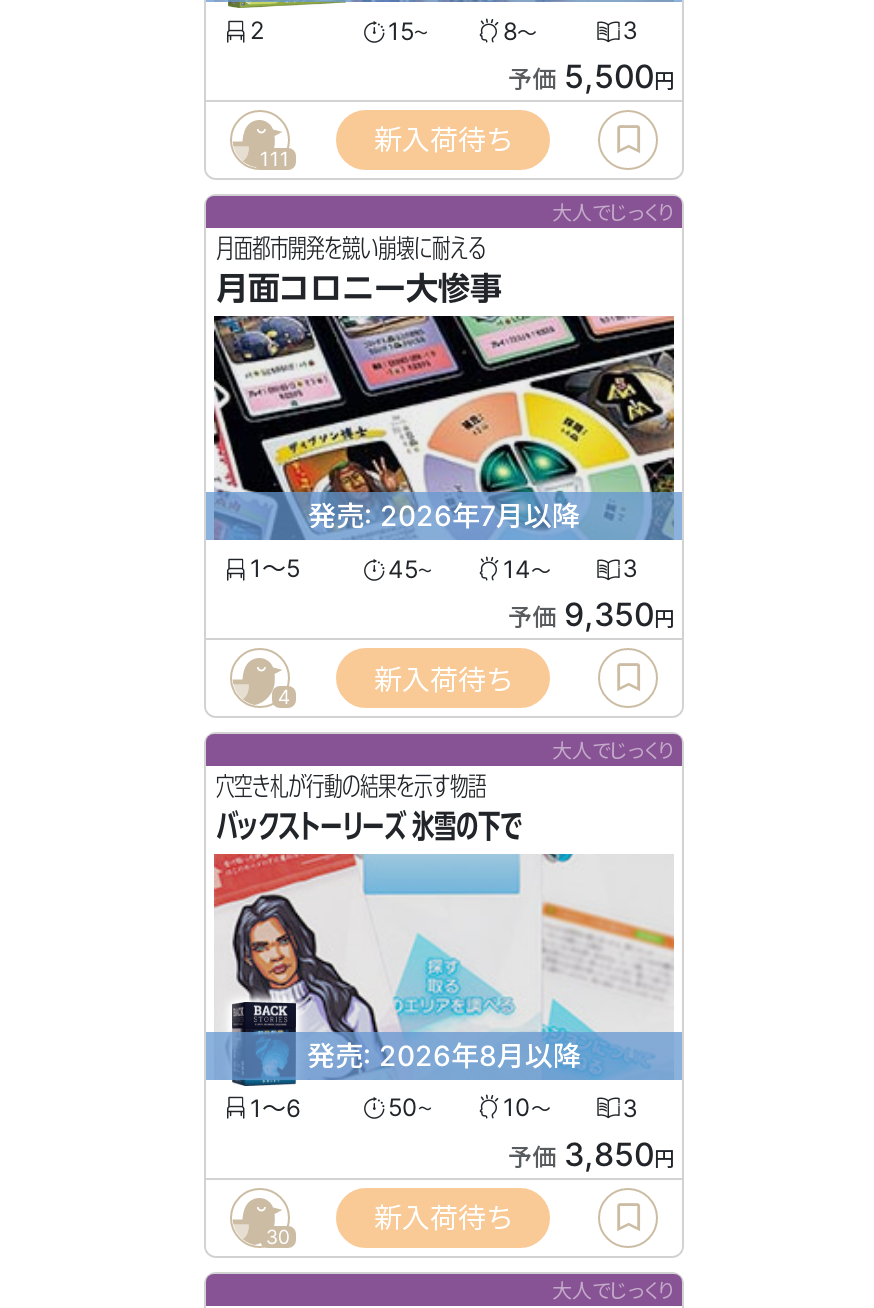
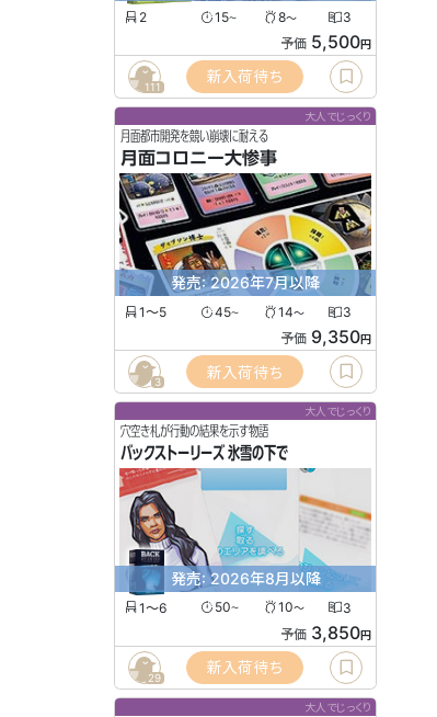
- 4
+ 3

- 30
+ 29
